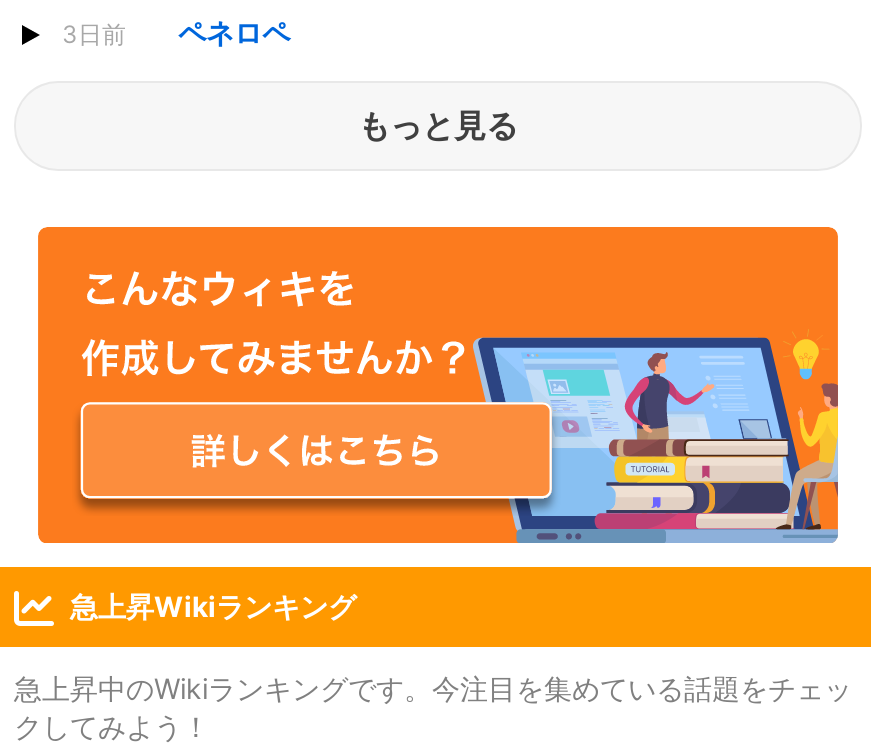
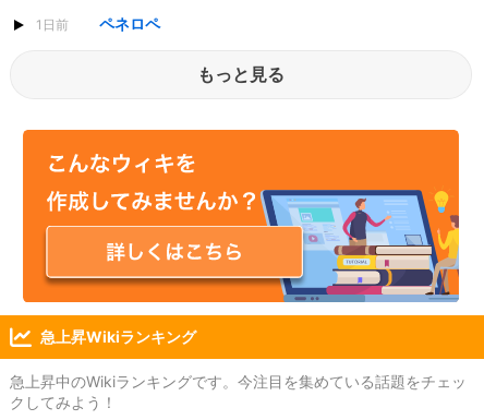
- 3日前 ペネロペ
+ 1日前 ペネロペ
